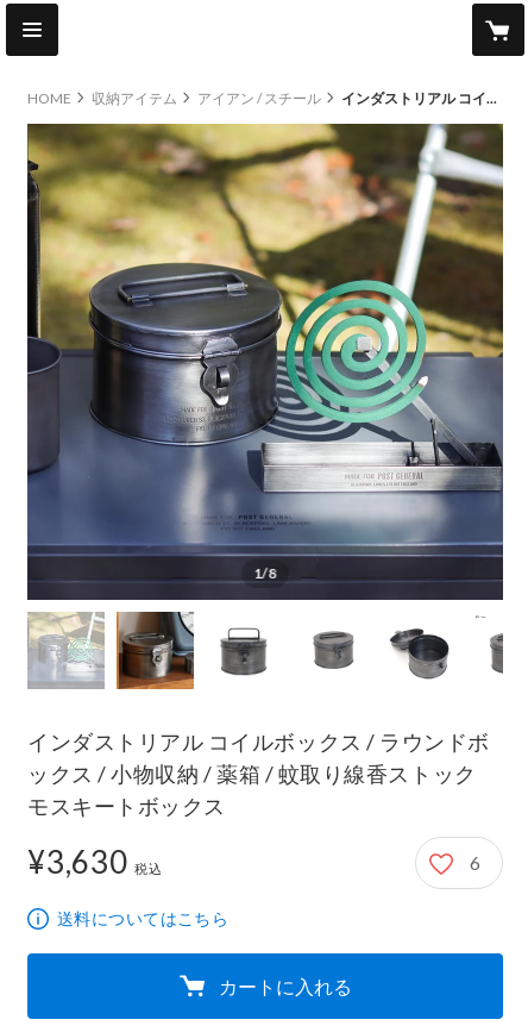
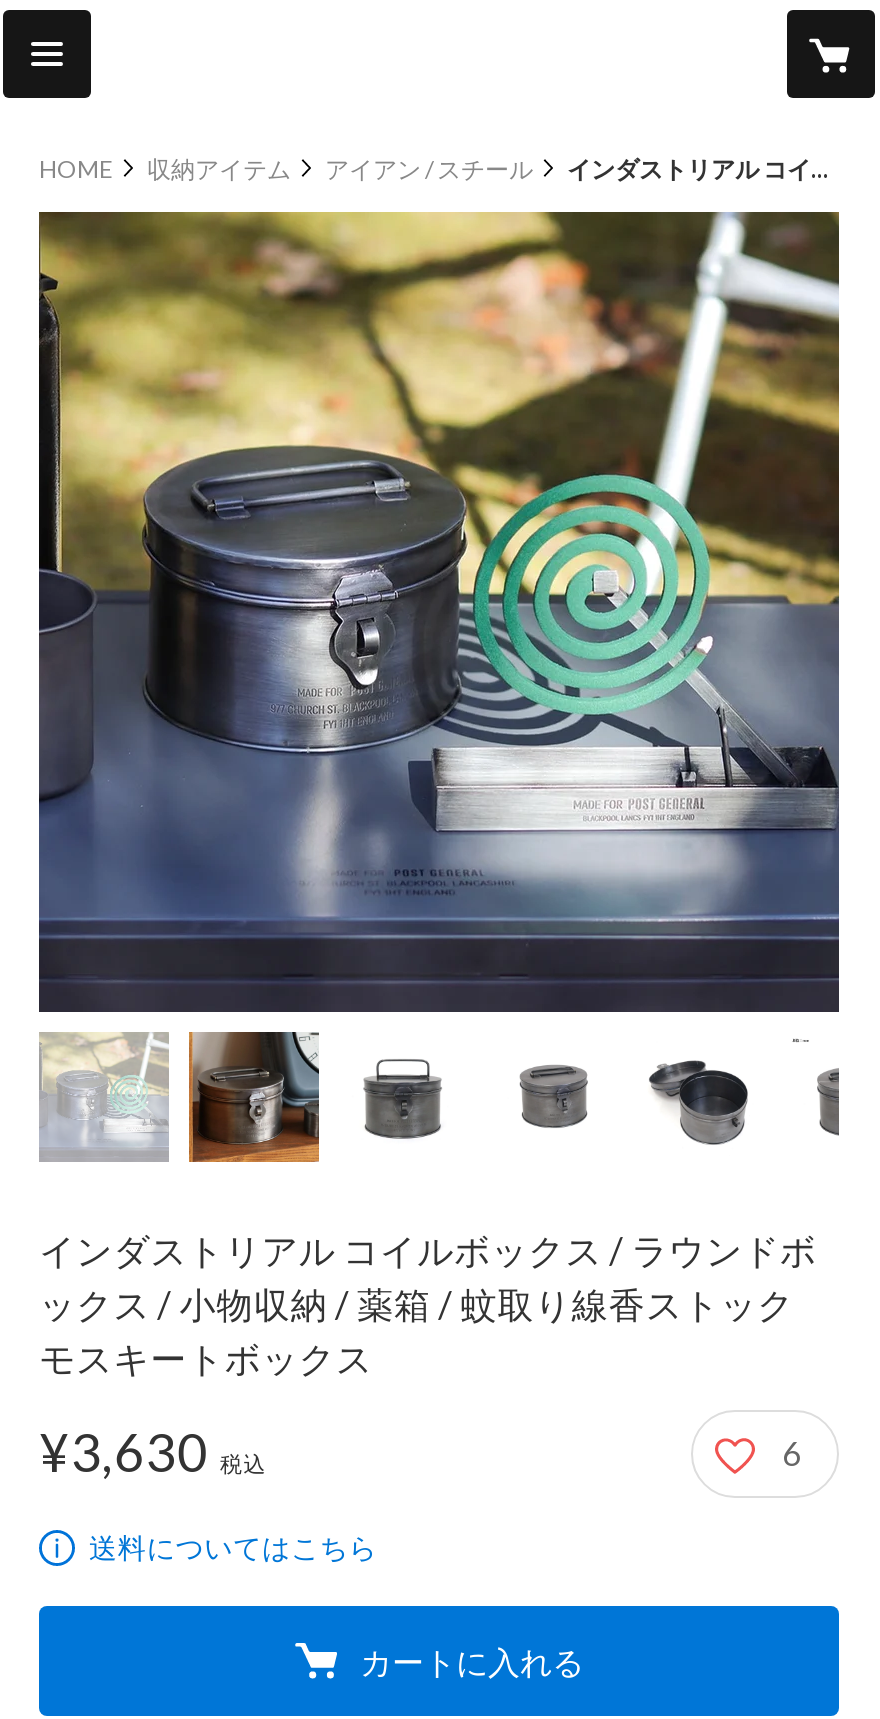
- 1/8
